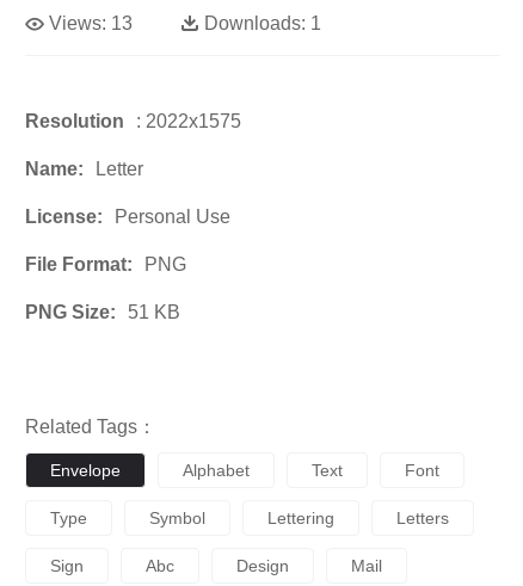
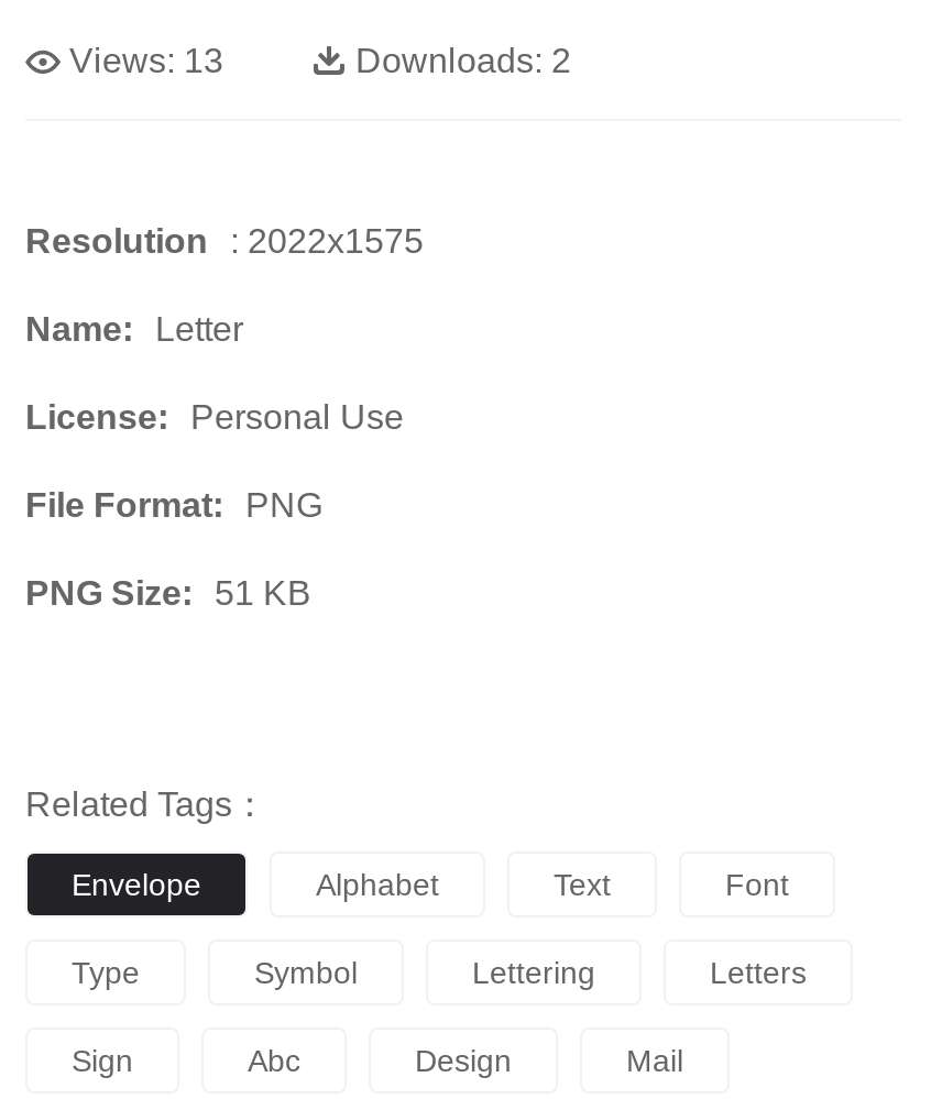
- Downloads: 1
+ Downloads: 2
